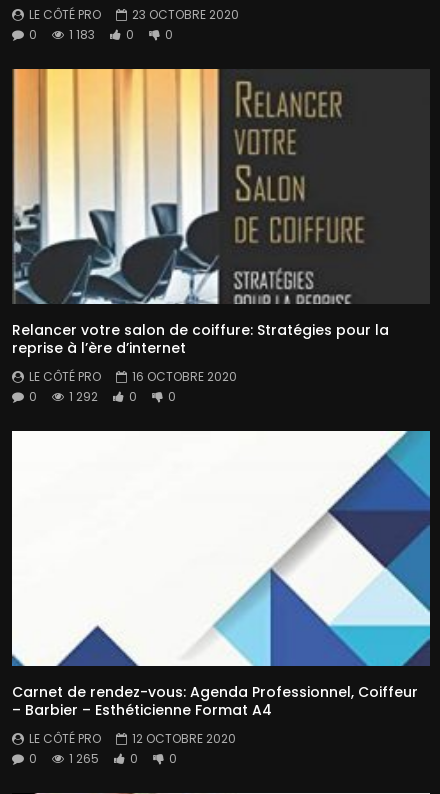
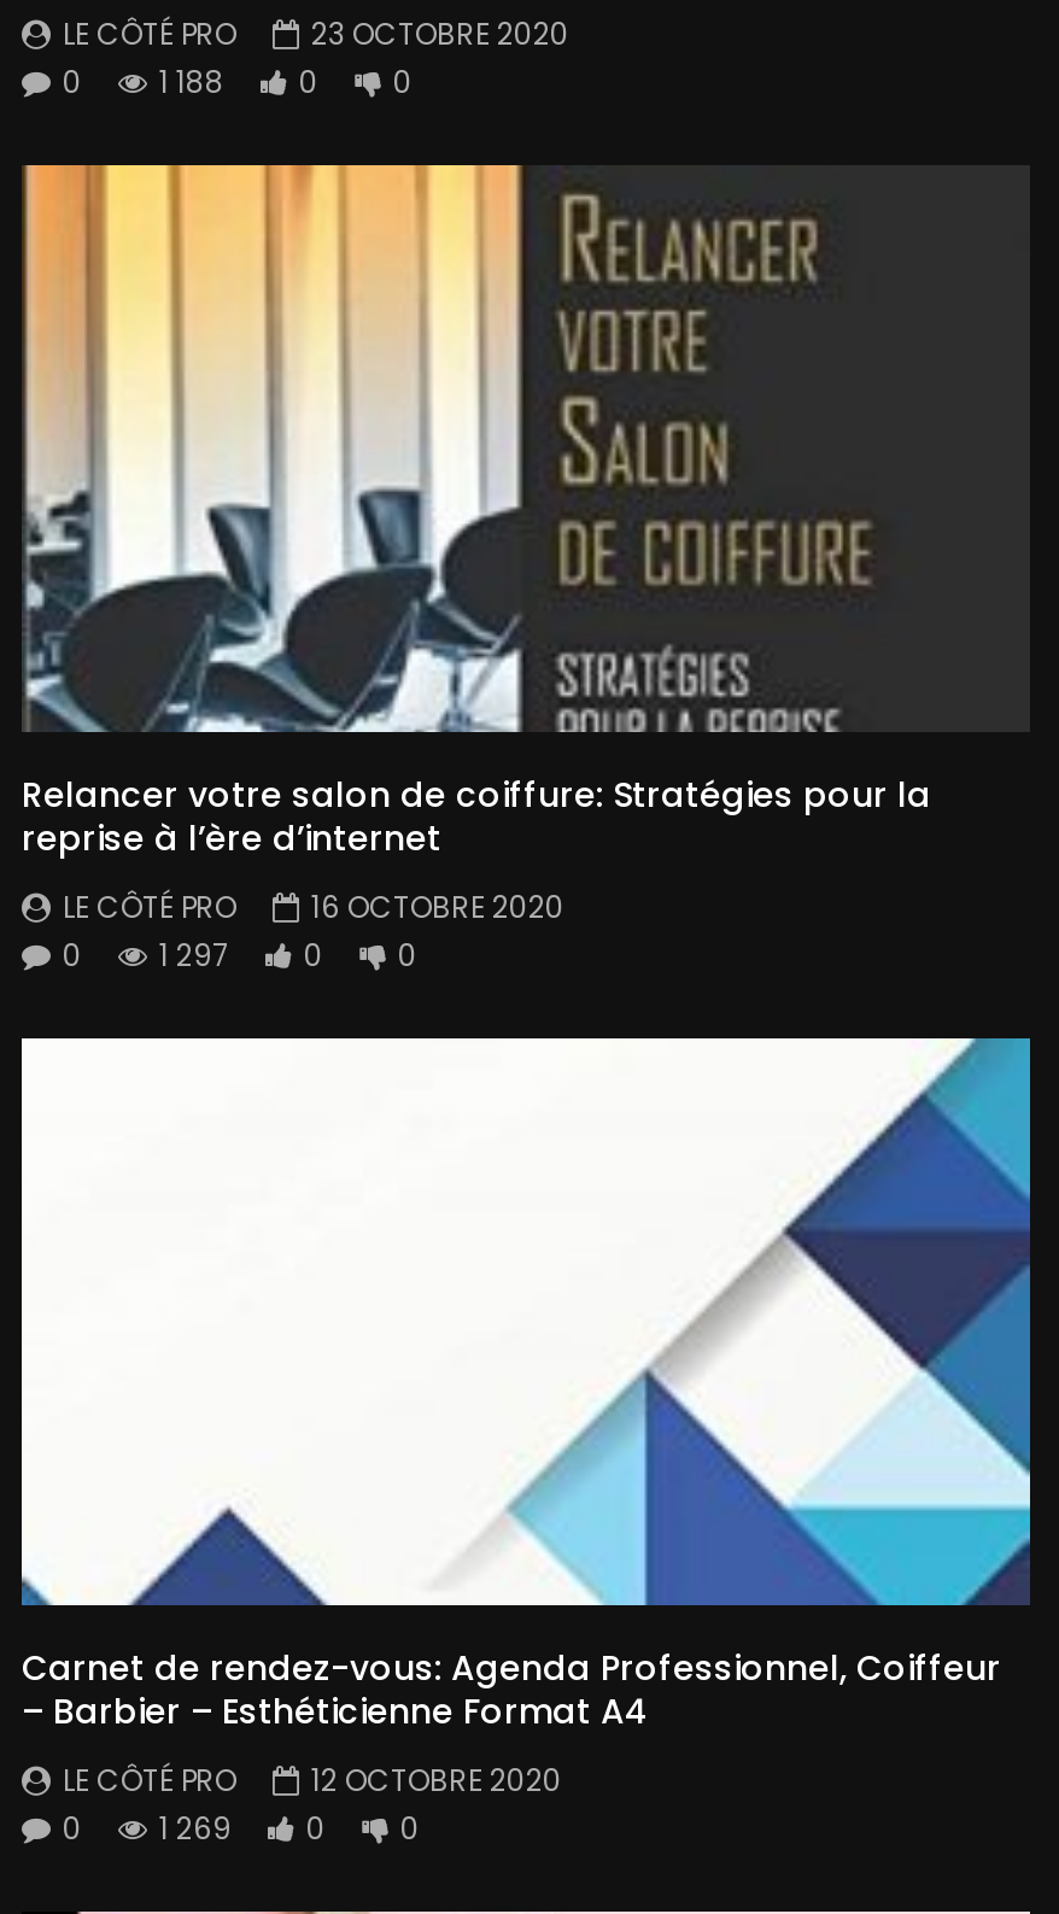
- 0 1 183 0 0
+ 0 1 188 0 0

- 0 1 292 0 0
+ 0 1 297 0 0

- 0 1 265 0 0
+ 0 1 269 0 0
